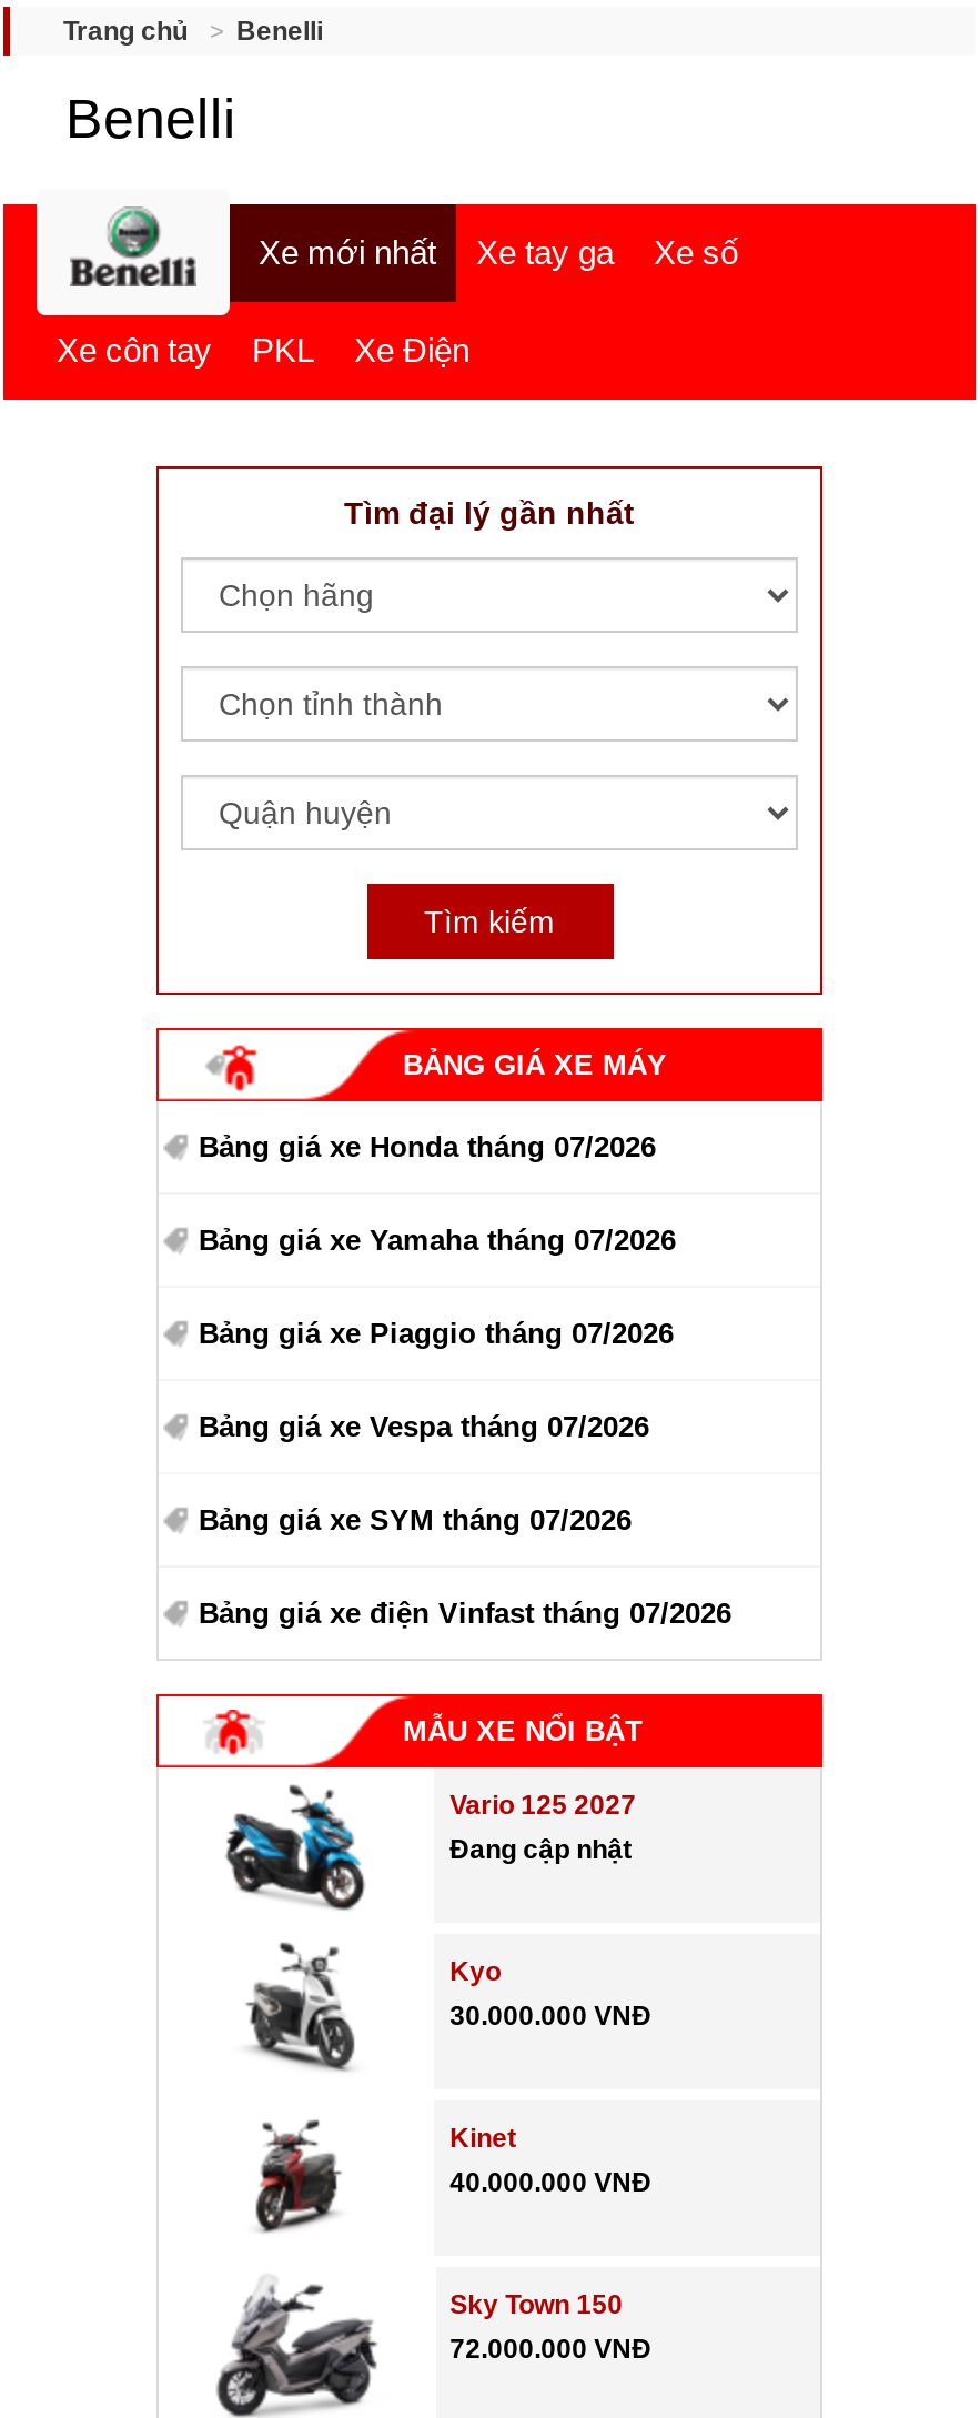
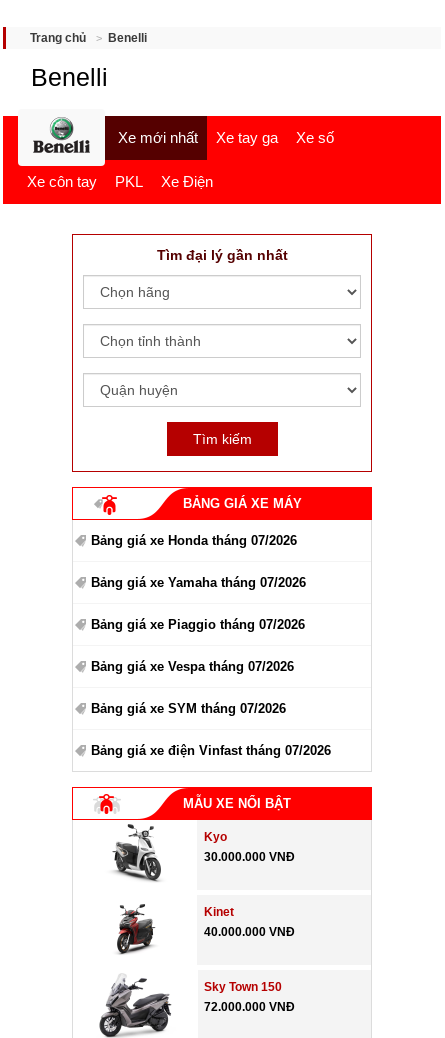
- [image]
- Vario 125 2027
- Đang cập nhật
